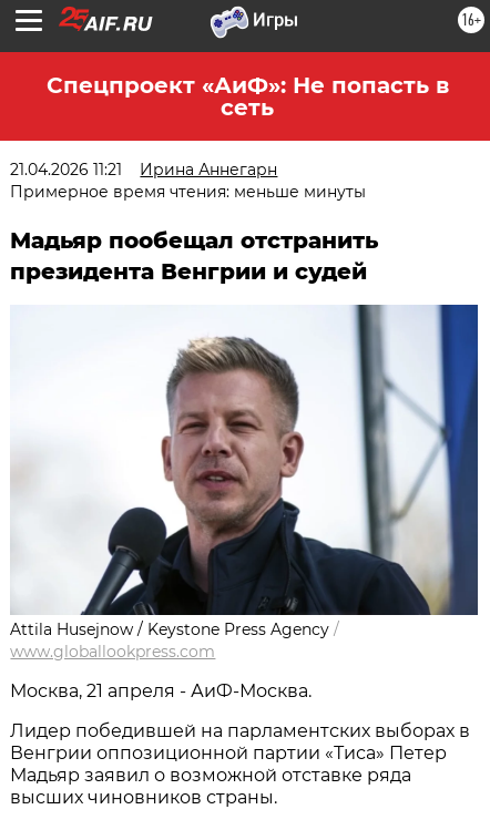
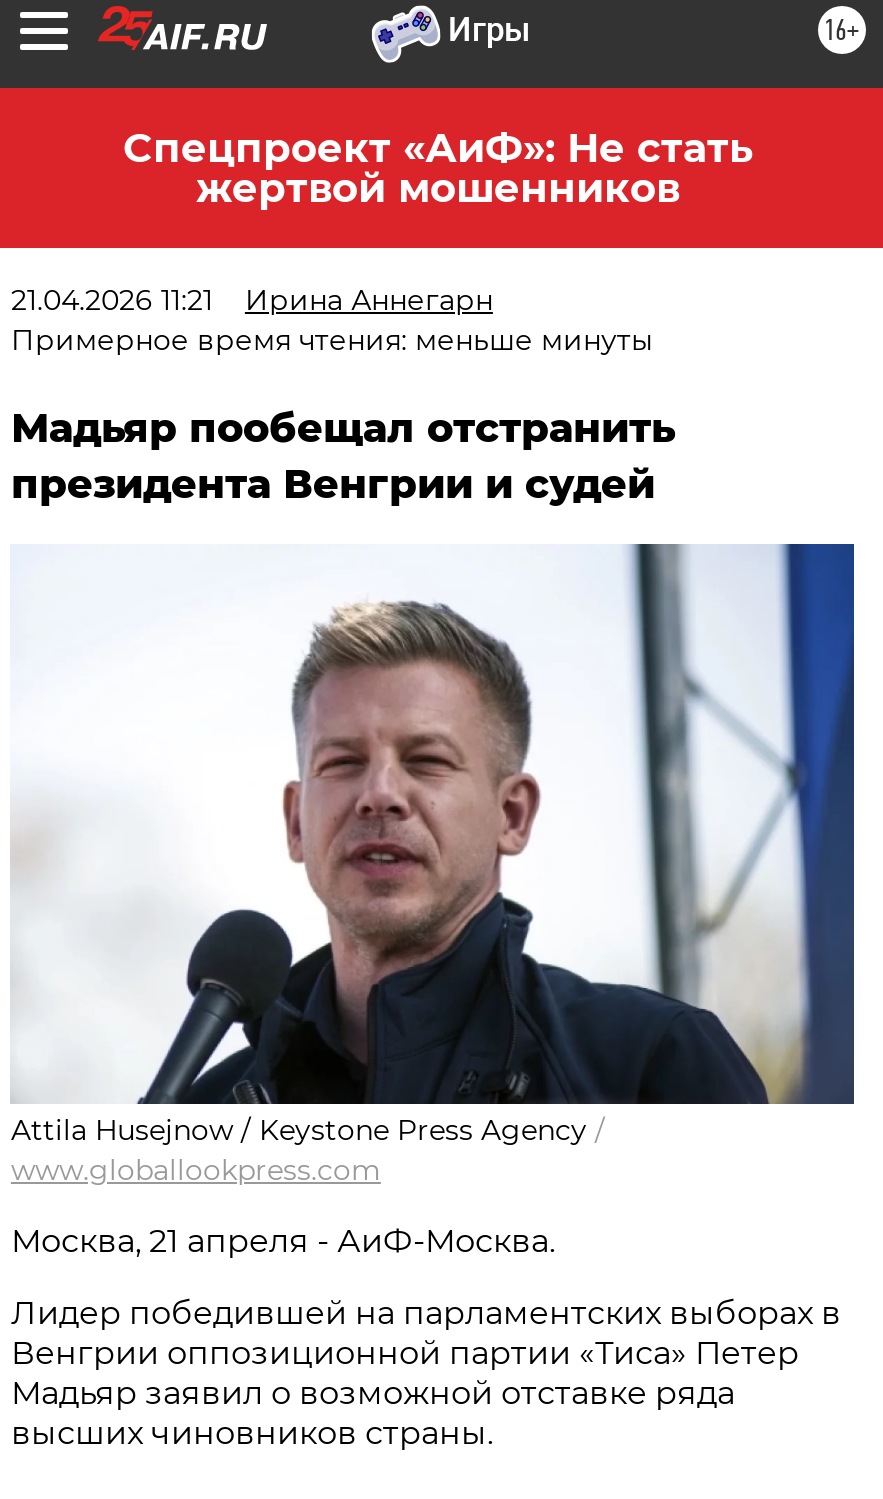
- Спецпроект «АиФ»: Не попасть в
- сеть
+ Спецпроект «АиФ»: Не стать
+ жертвой мошенников
